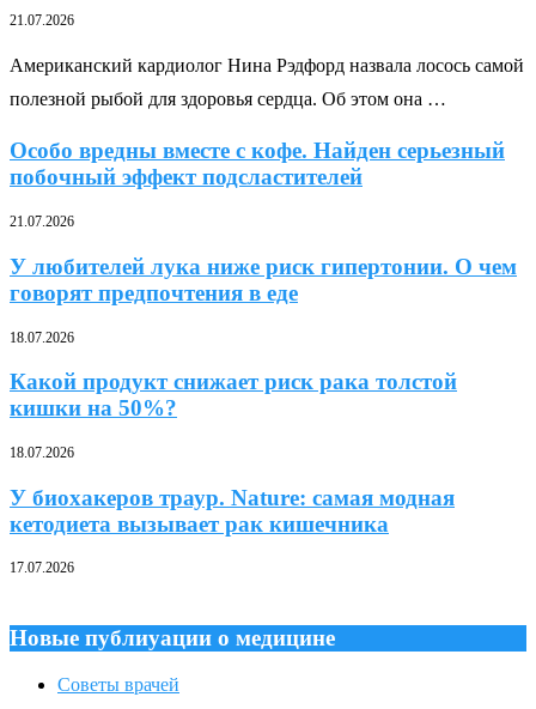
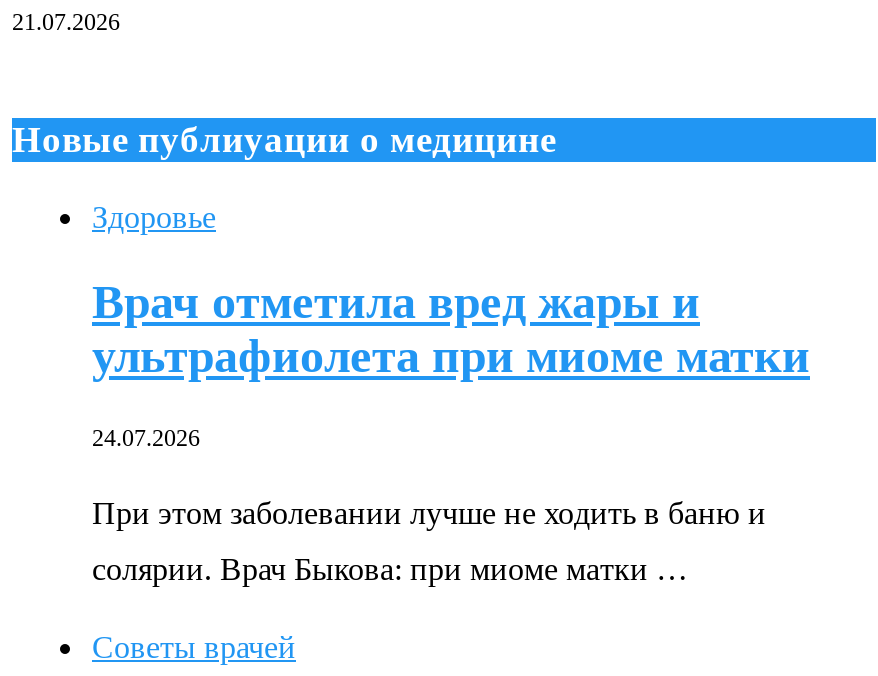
- Американский кардиолог Нина Рэдфорд назвала лосось самой
- полезной рыбой для здоровья сердца. Об этом она …
- Особо вредны вместе с кофе. Найден серьезный
- побочный эффект подсластителей
- 21.07.2026
- У любителей лука ниже риск гипертонии. О чем
- говорят предпочтения в еде
- 18.07.2026
- Какой продукт снижает риск рака толстой
- кишки на 50%?
- 18.07.2026
- У биохакеров траур. Nature: самая модная
- кетодиета вызывает рак кишечника
- 17.07.2026

moved up: Новые публиуации о медицине

+ Здоровье
+ Врач отметила вред жары и
+ ультрафиолета при миоме матки
+ 24.07.2026
+ При этом заболевании лучше не ходить в баню и
+ солярии. Врач Быкова: при миоме матки …
